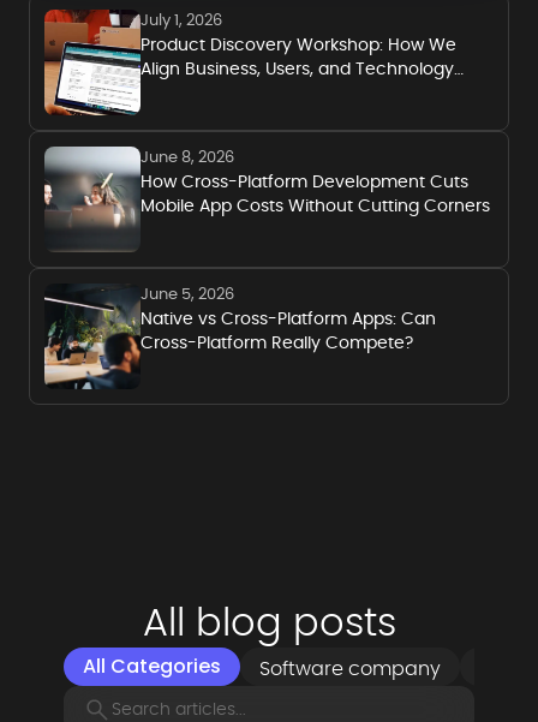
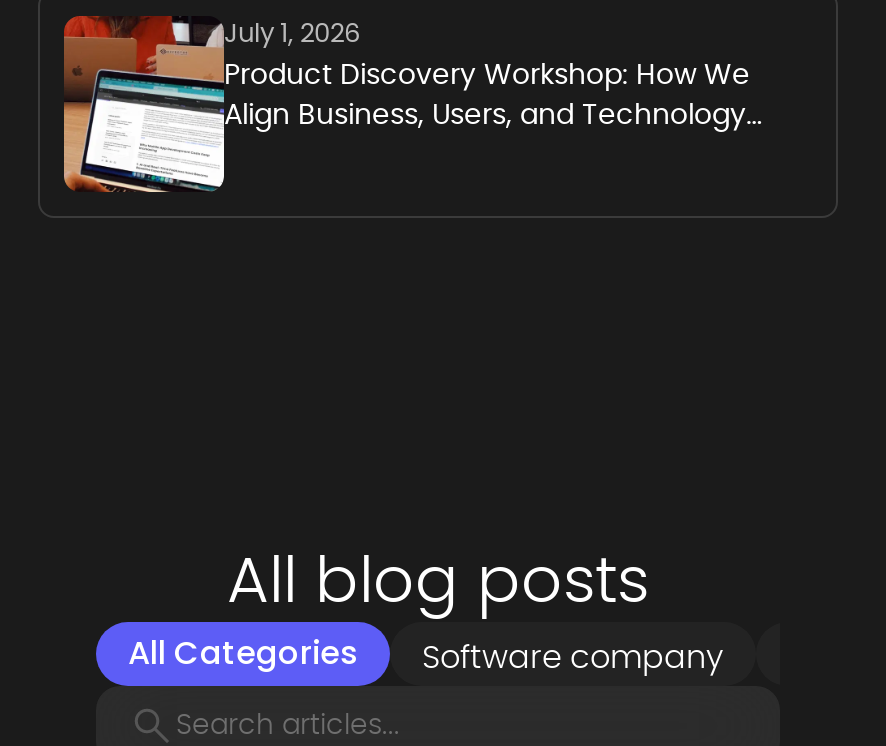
- [image]
- June 8, 2026
- How Cross-Platform Development Cuts
- Mobile App Costs Without Cutting Corners

- [image]
- June 5, 2026
- Native vs Cross-Platform Apps: Can
- Cross-Platform Really Compete?
